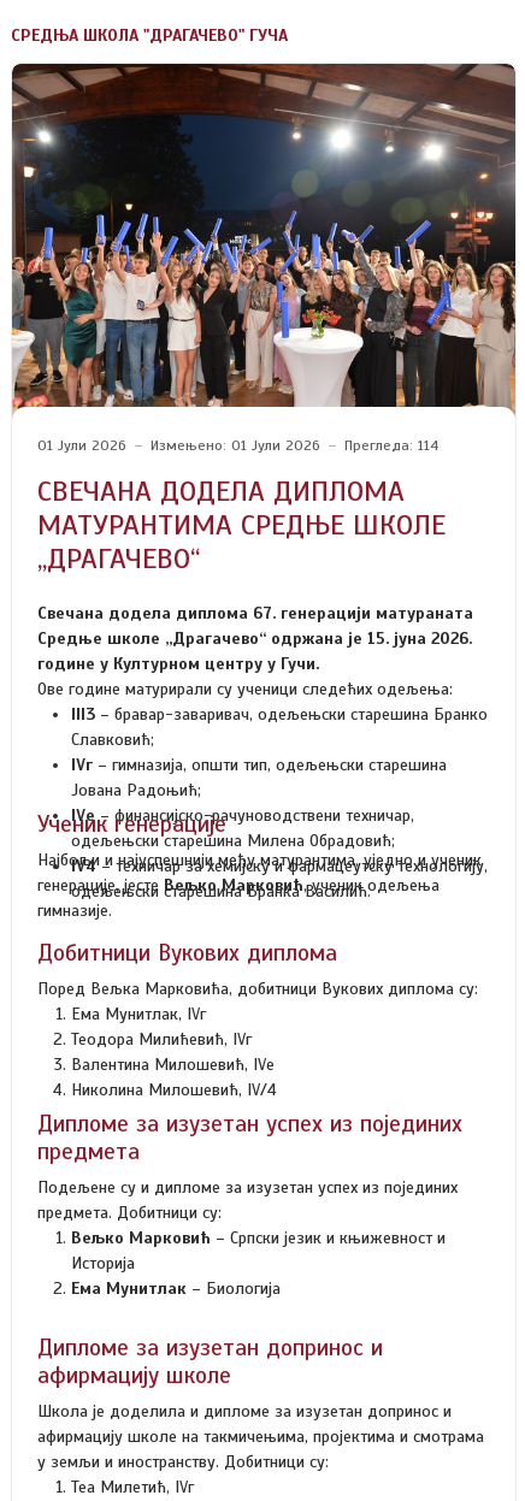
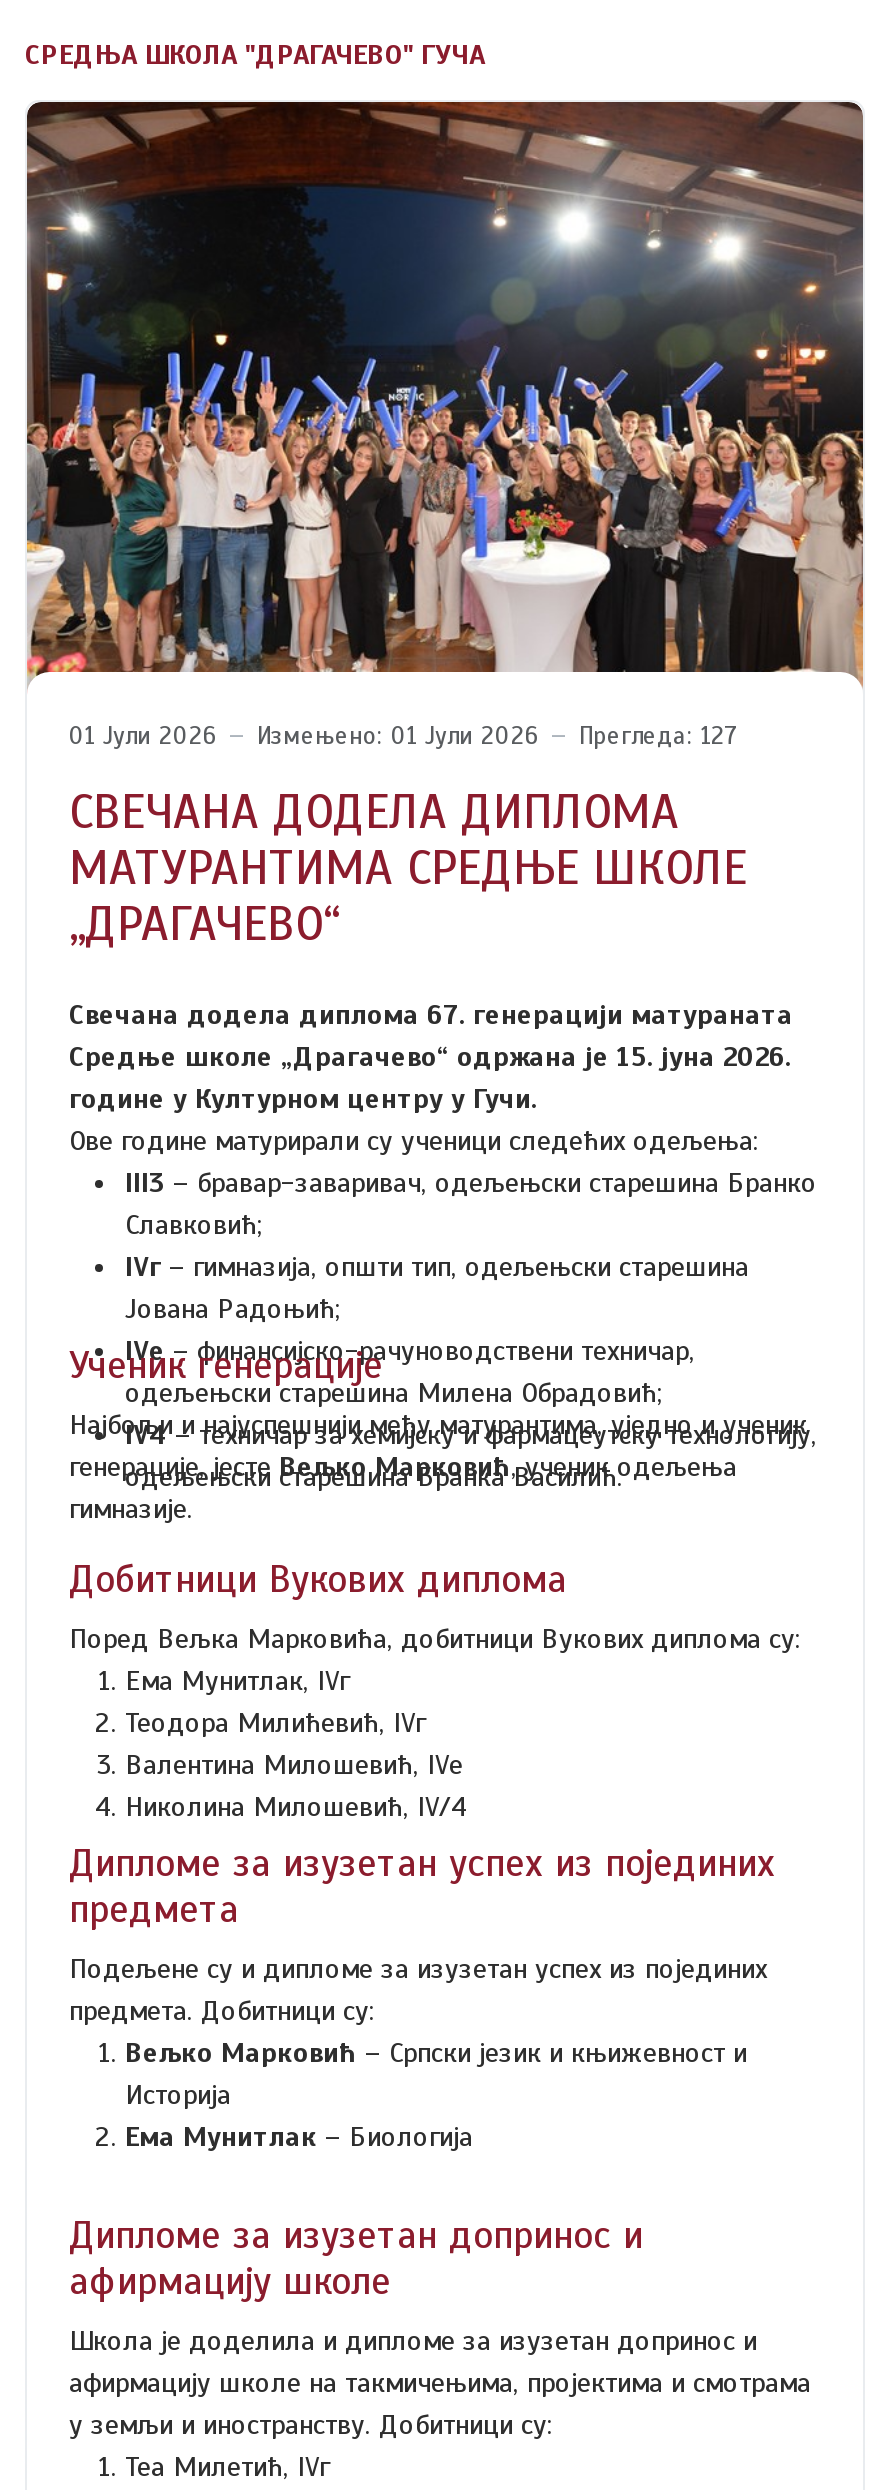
- 01 Јули 2026 Измењено: 01 Јули 2026 Прегледа: 114
+ 01 Јули 2026 Измењено: 01 Јули 2026 Прегледа: 127
